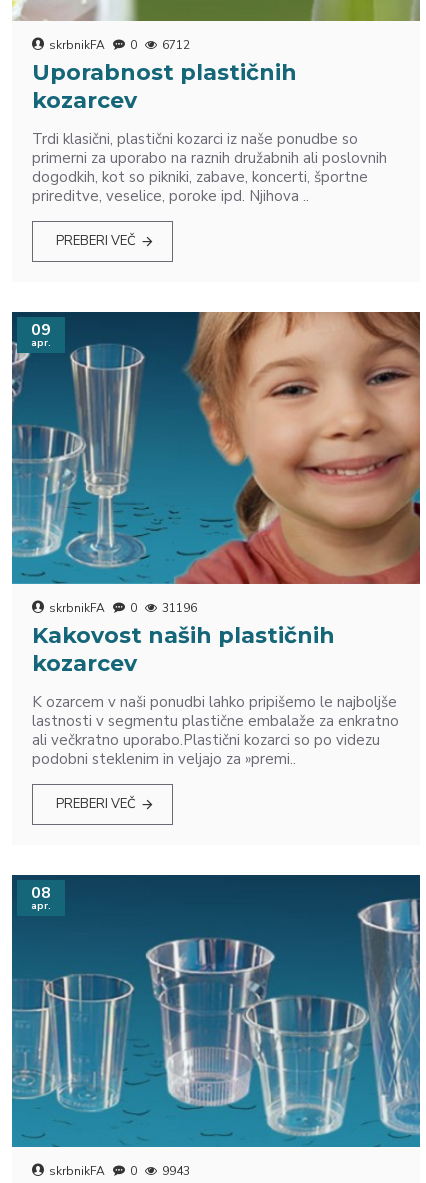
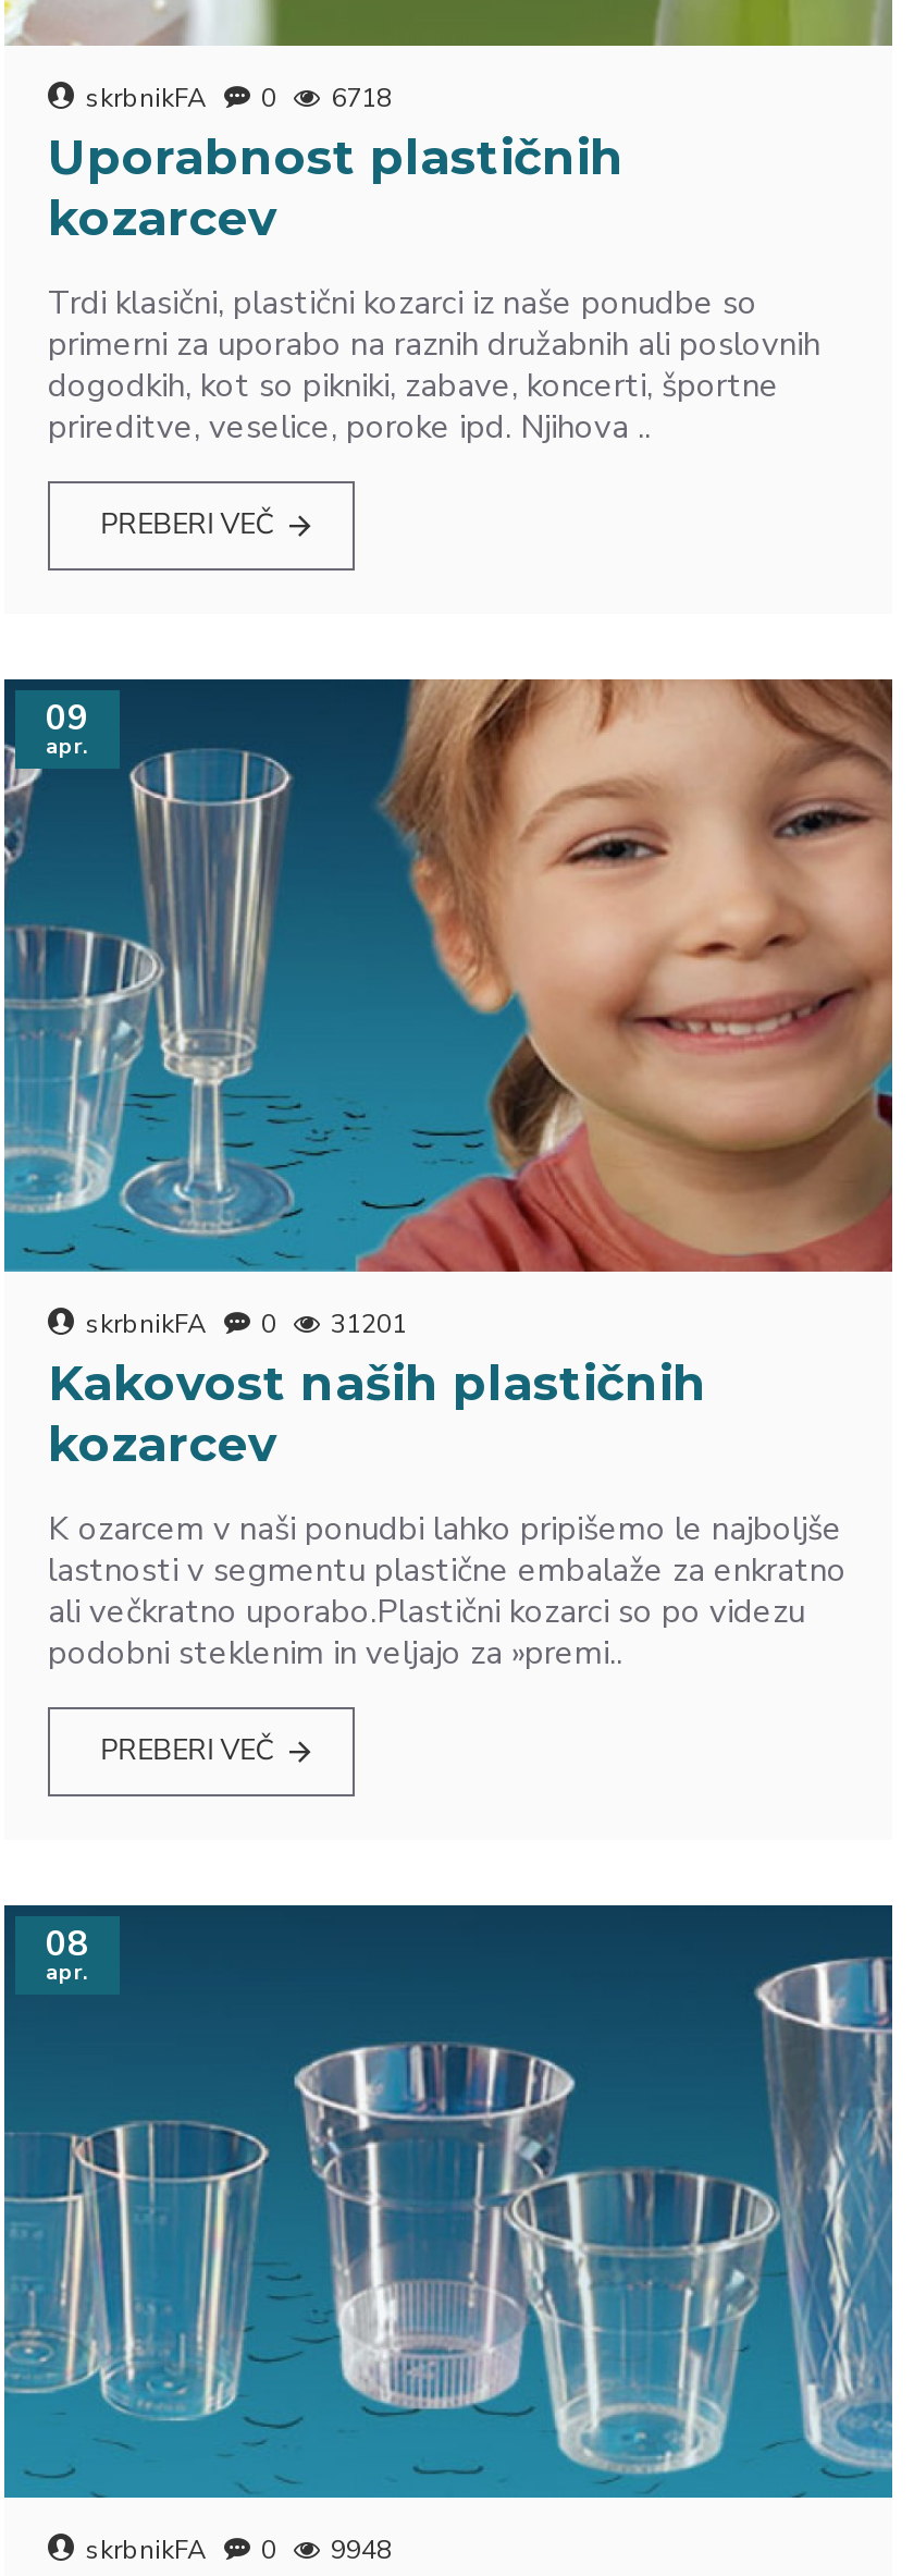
- skrbnikFA 0 6712
+ skrbnikFA 0 6718

- skrbnikFA 0 31196
+ skrbnikFA 0 31201

- skrbnikFA 0 9943
+ skrbnikFA 0 9948
